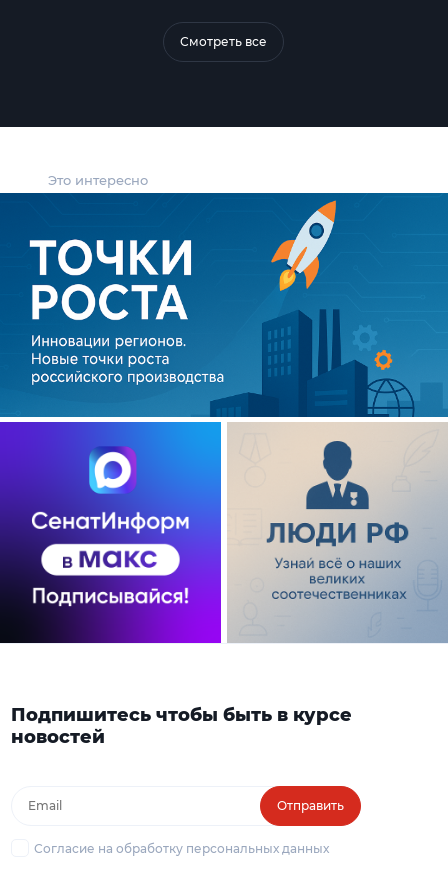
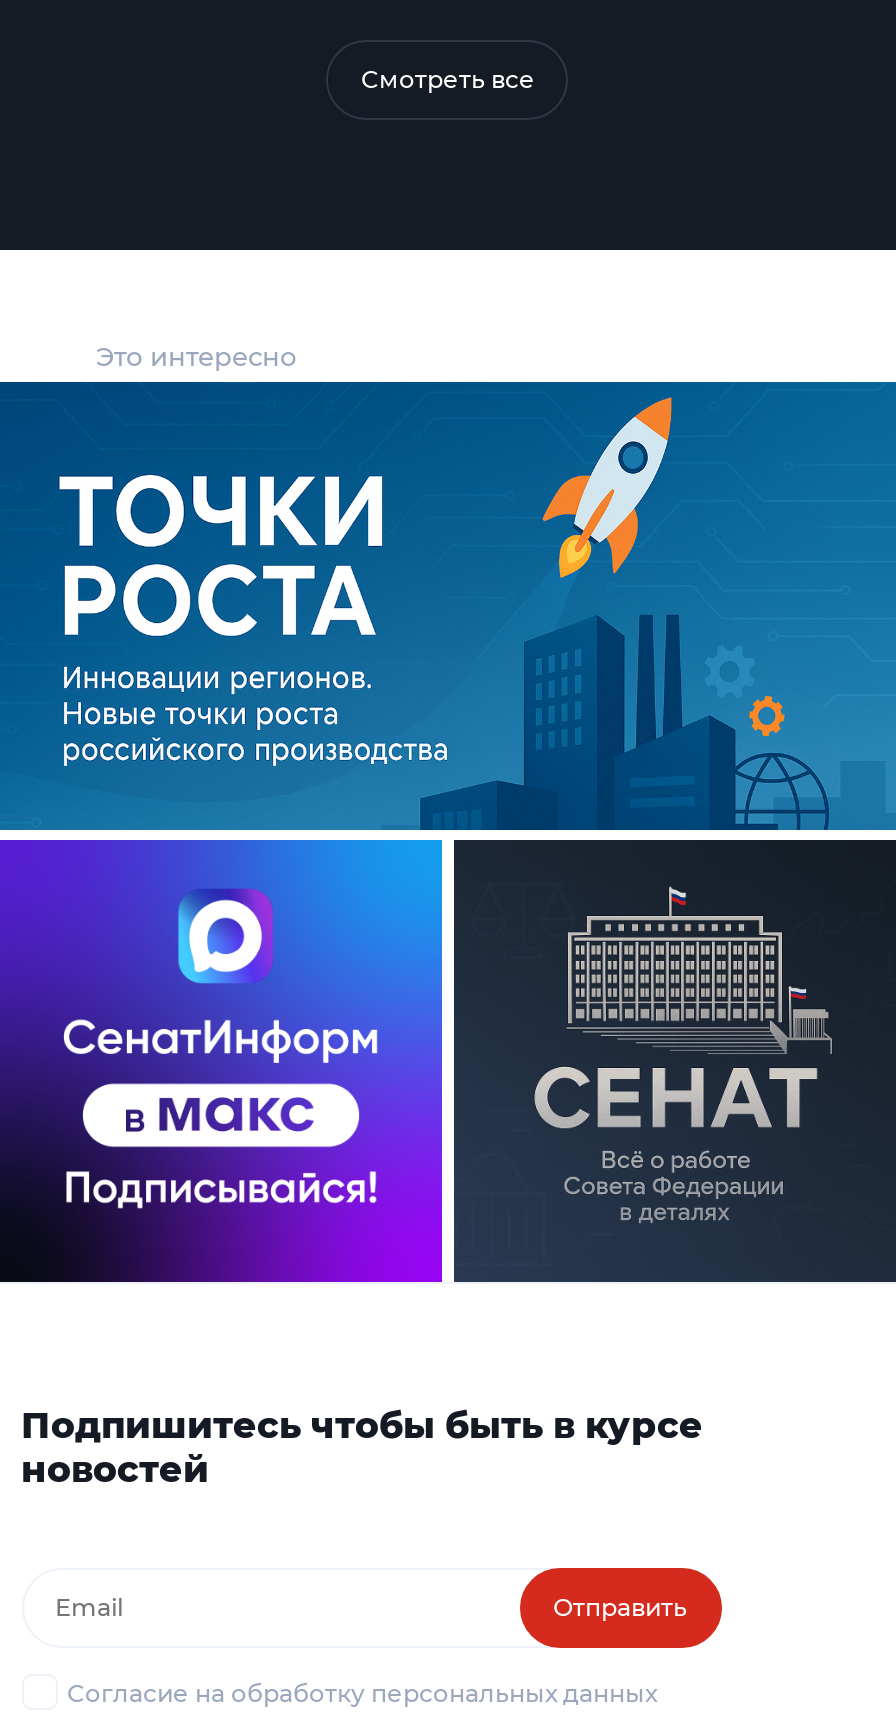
- [image]
+ [image]
